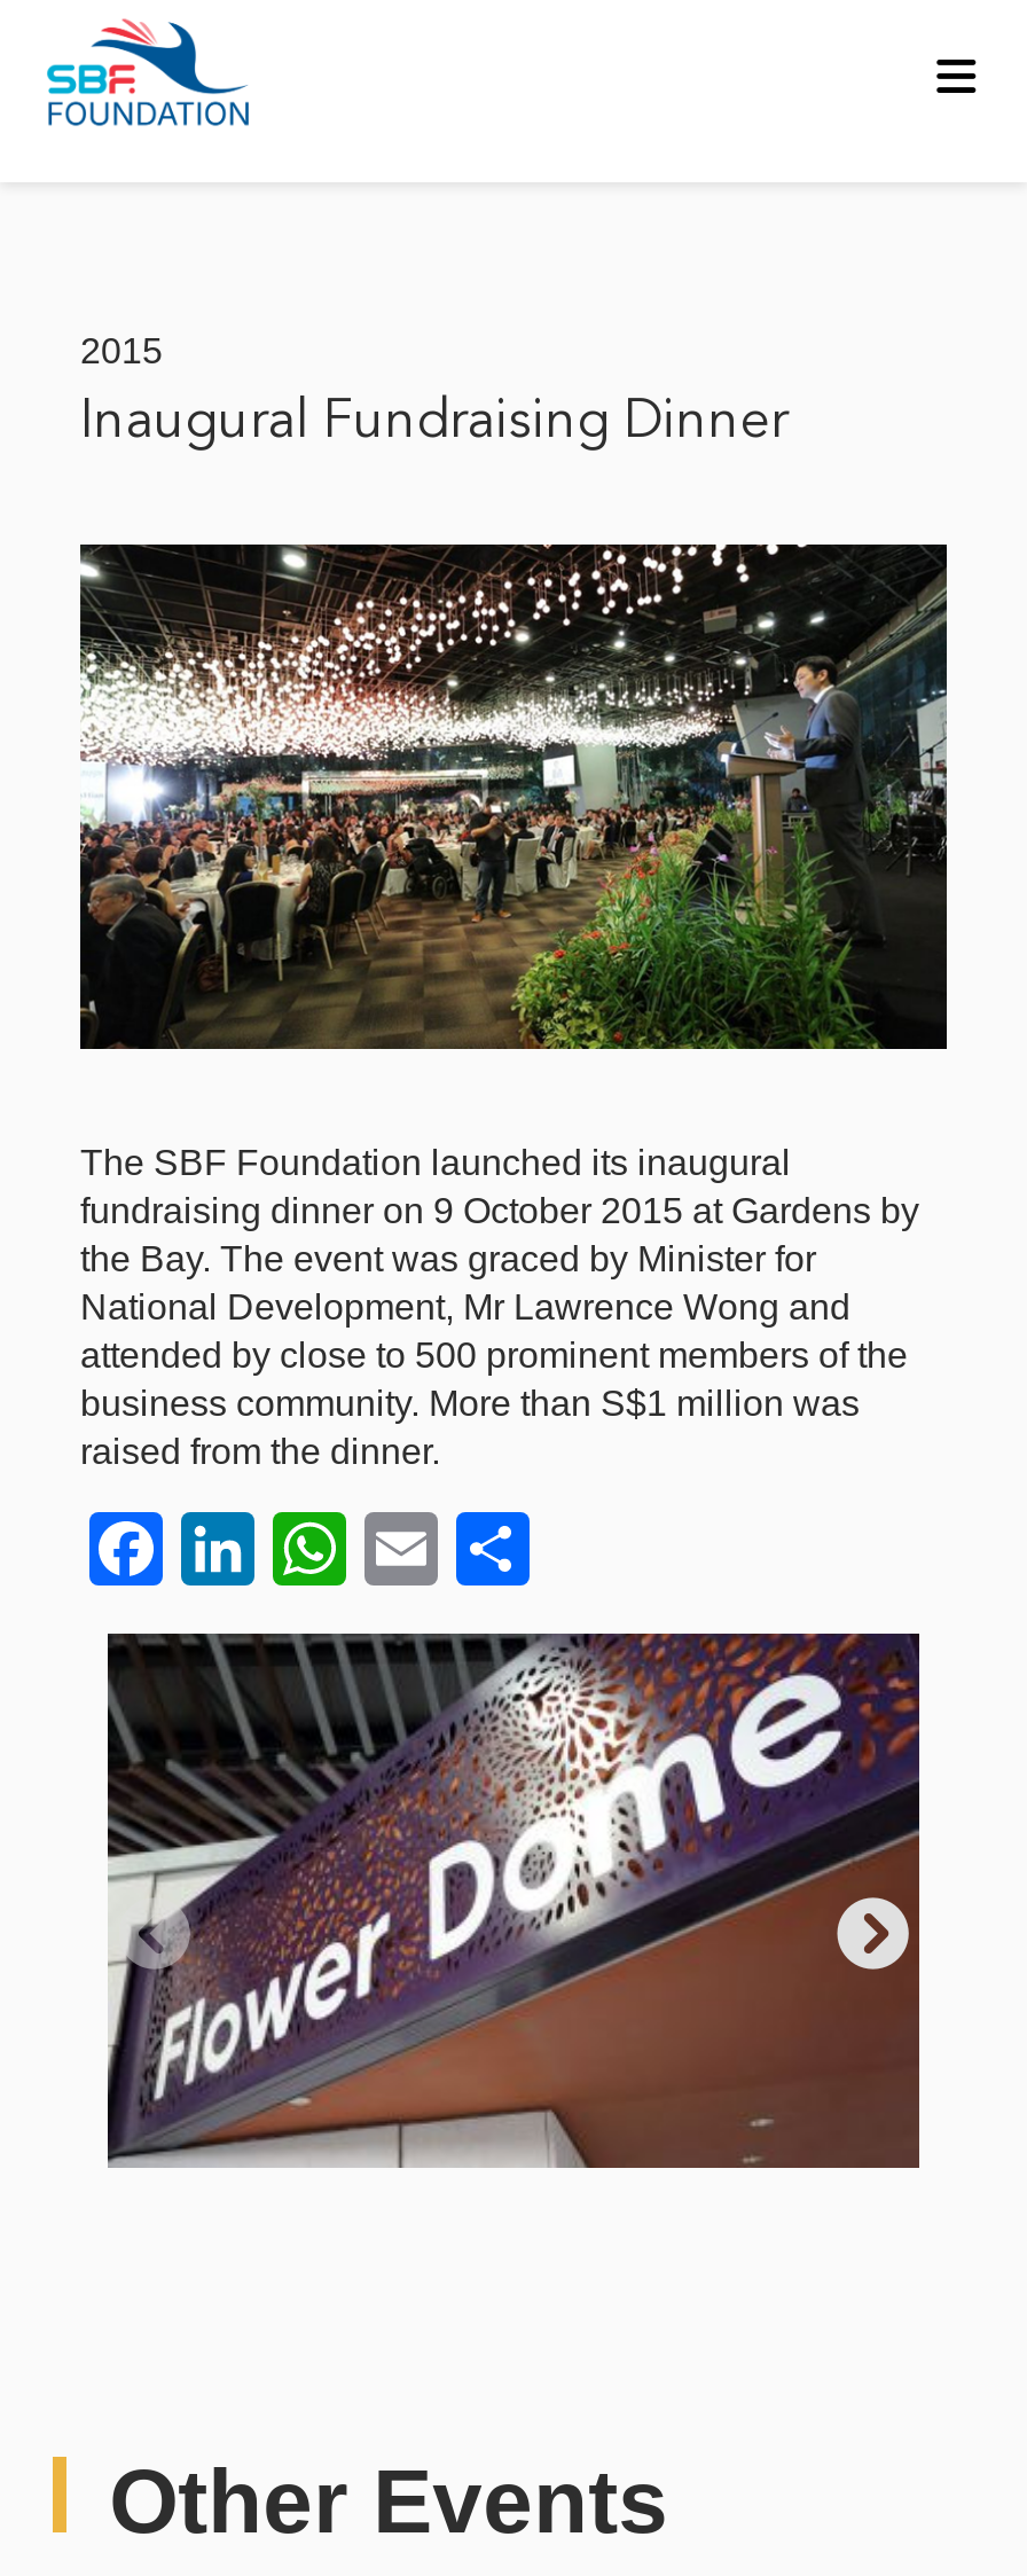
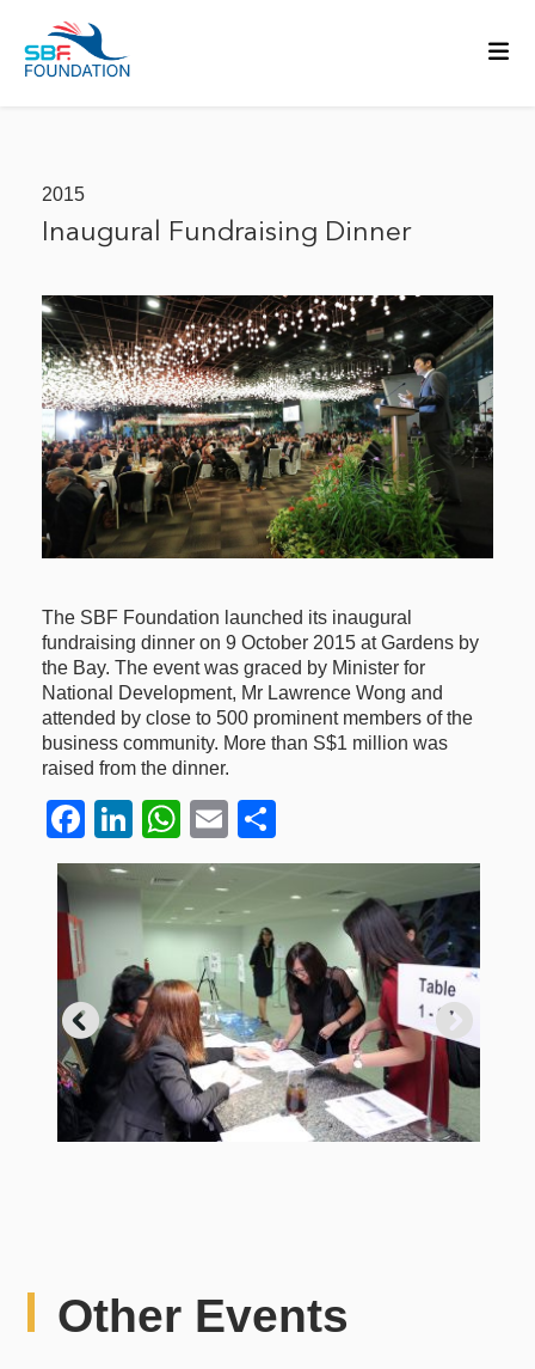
- [image]
+ [image]
